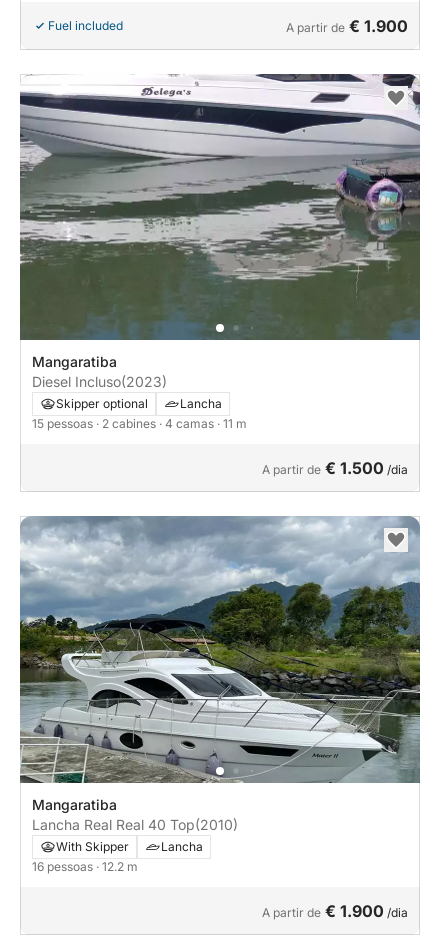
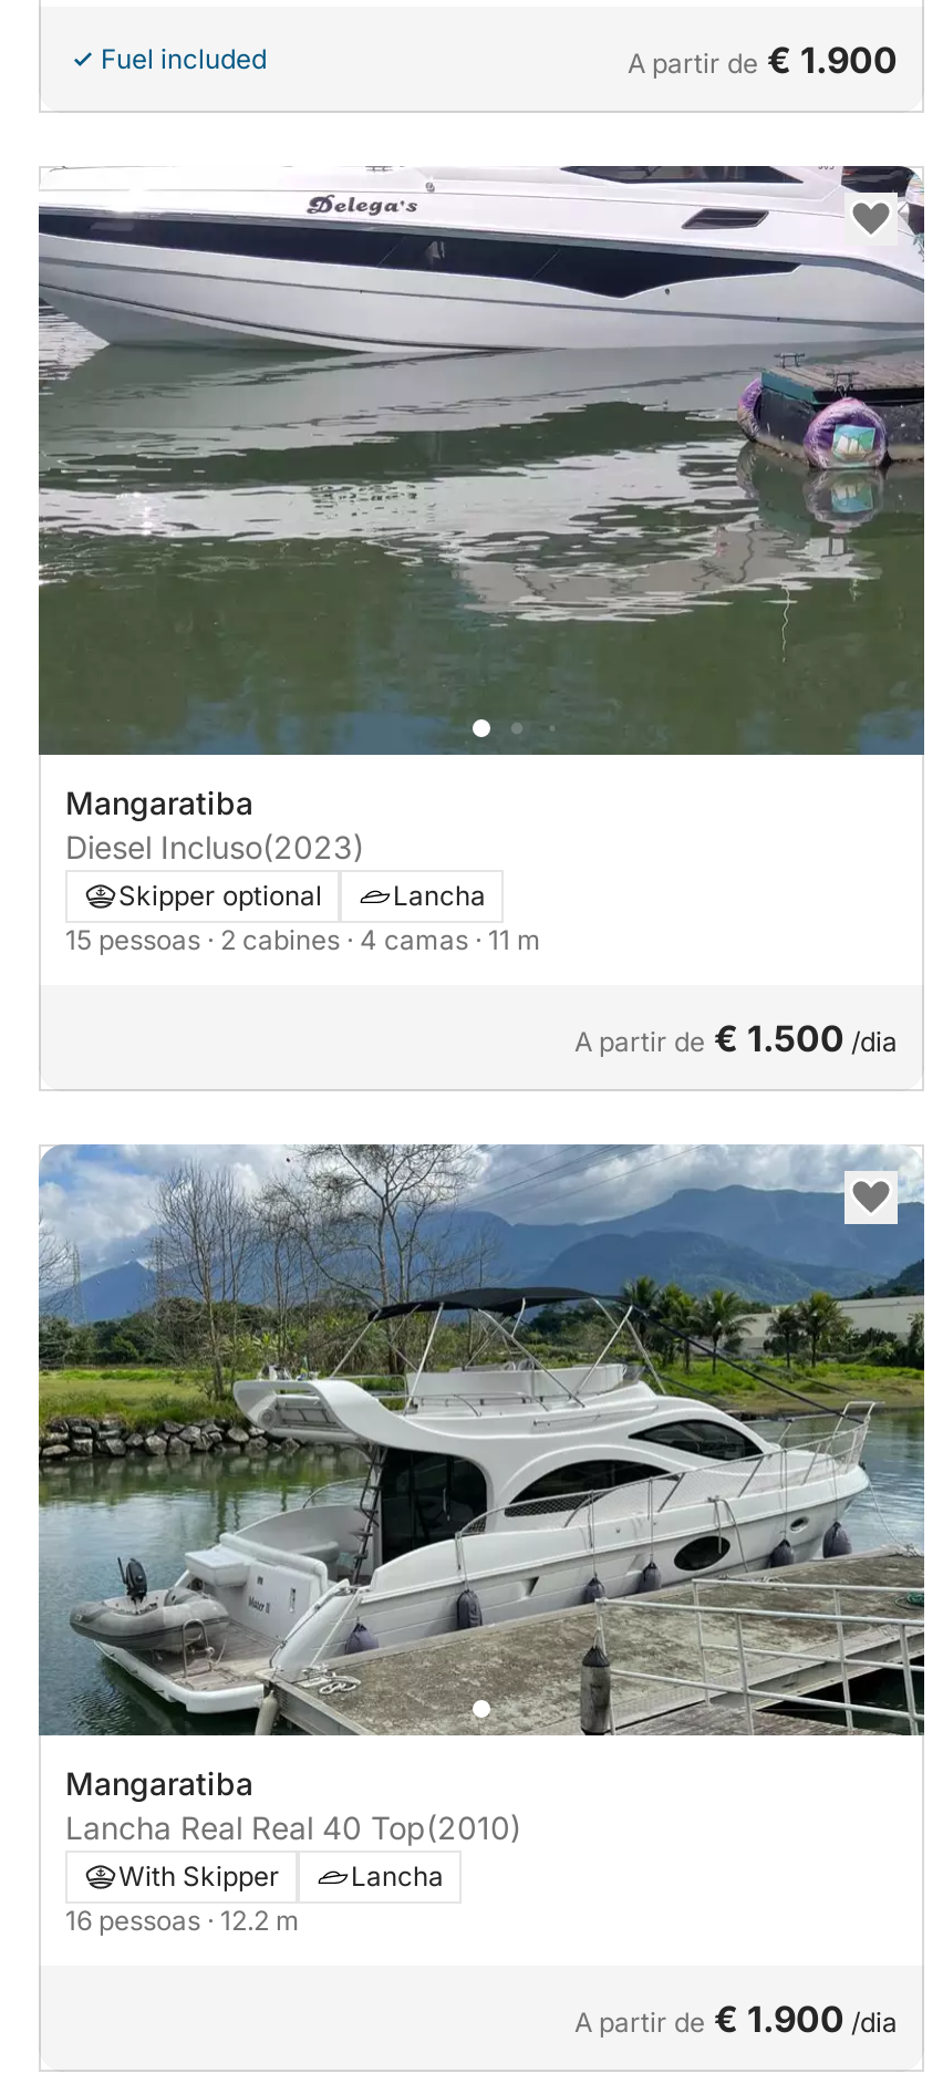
- [image]
+ [image]
